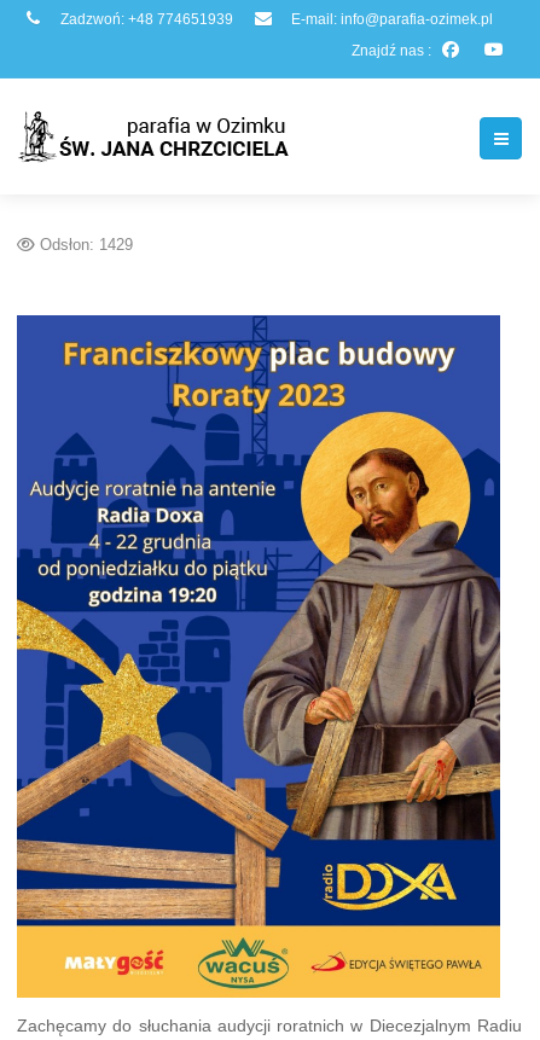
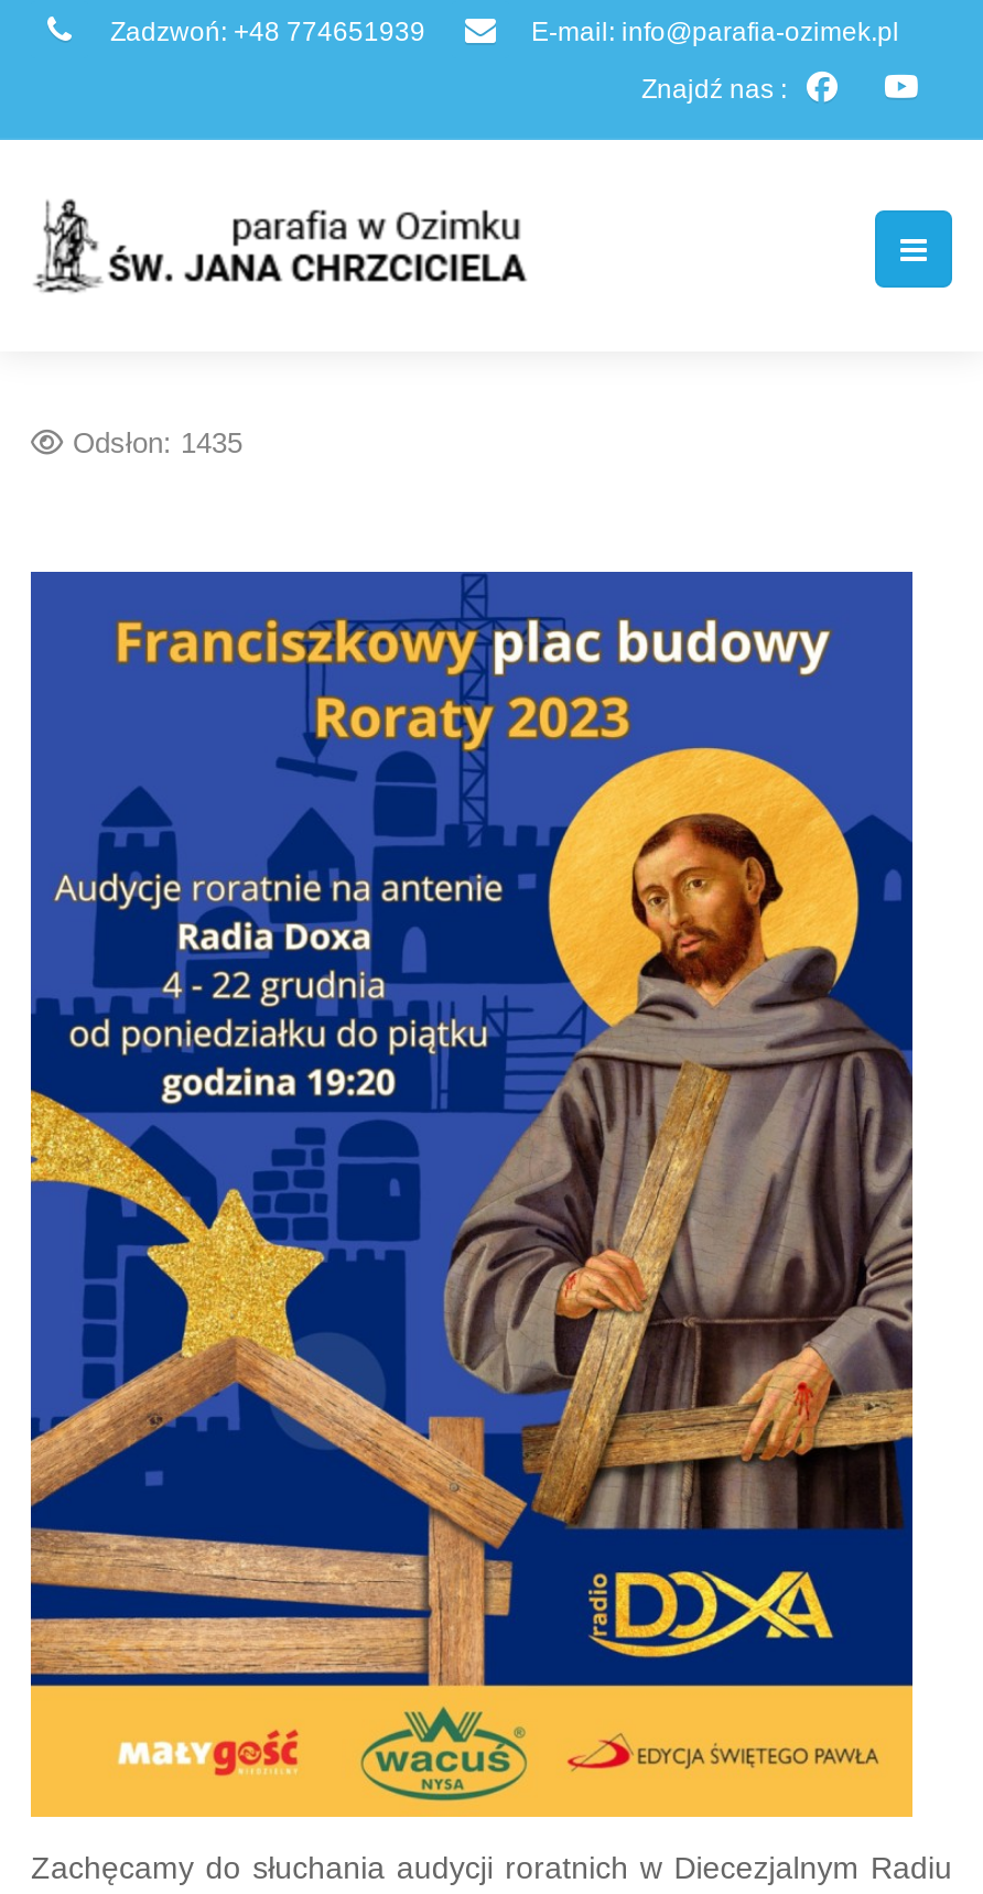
- Odsłon: 1429
+ Odsłon: 1435
